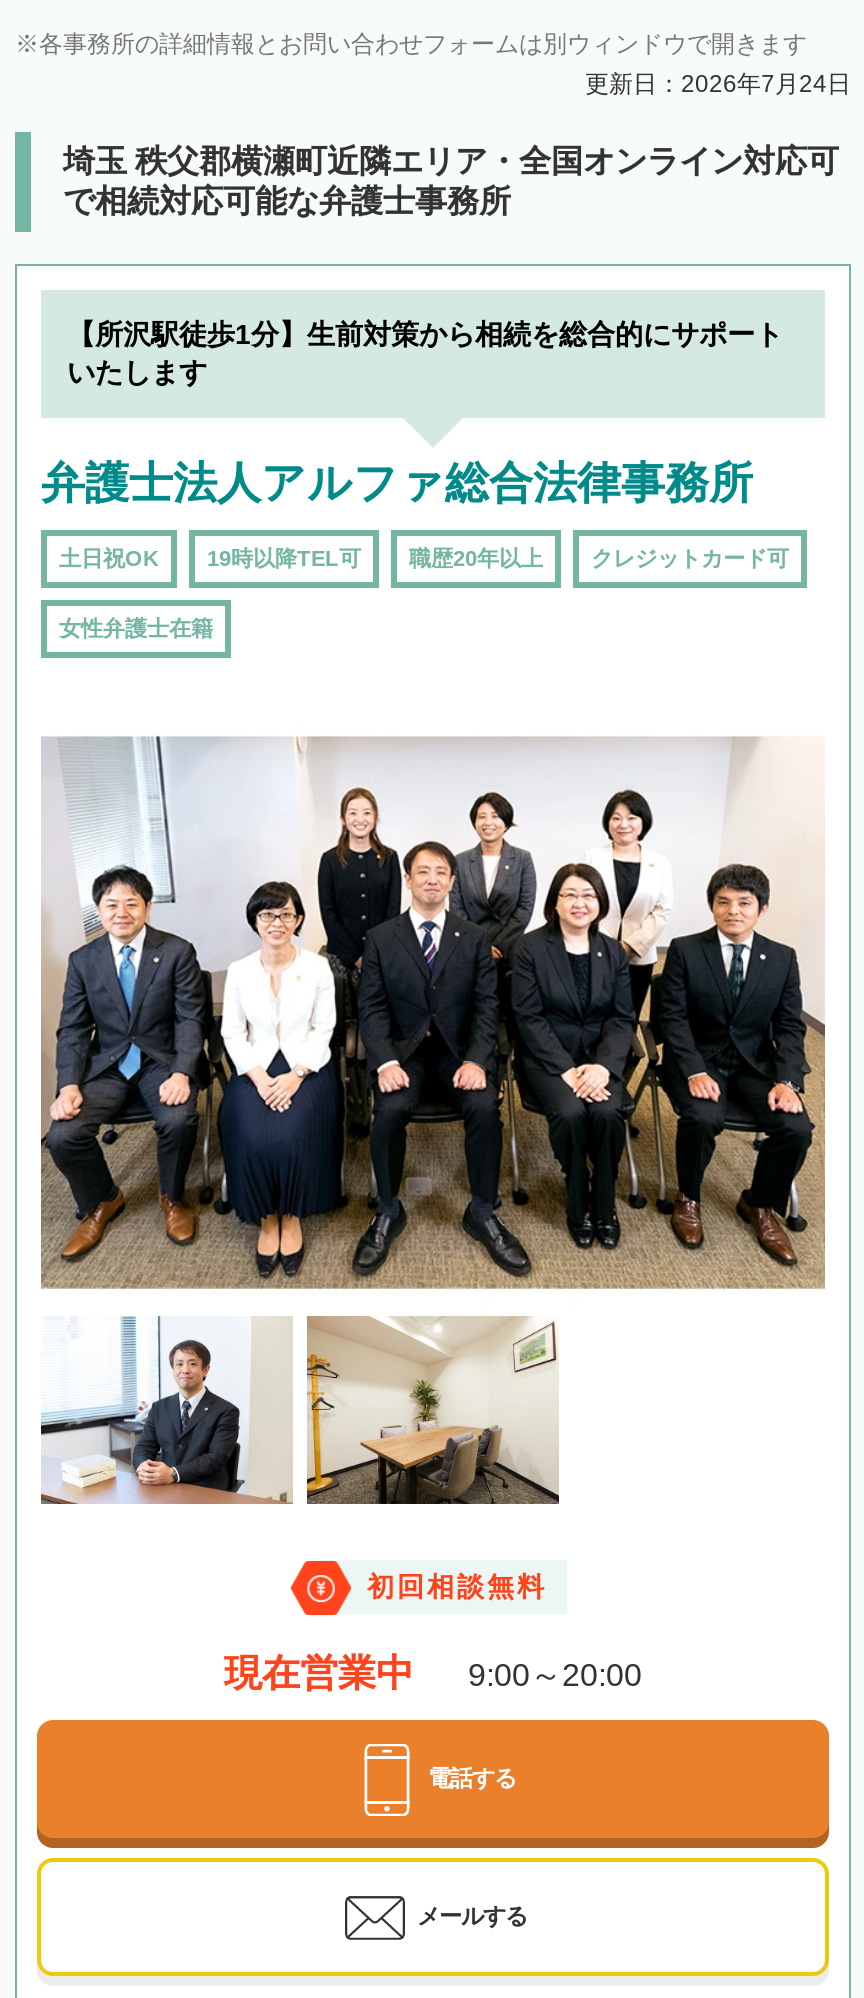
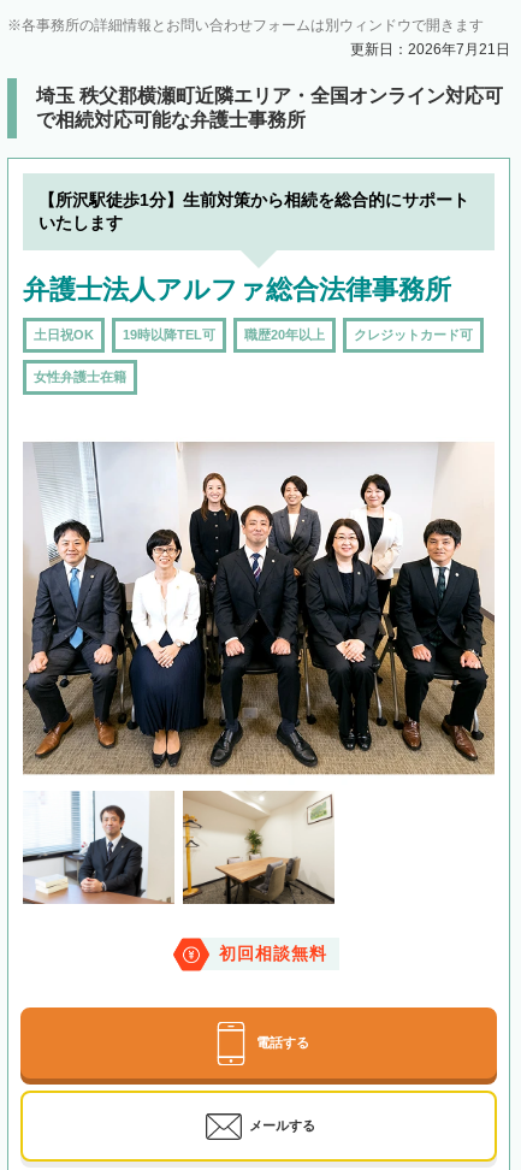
- 更新日：2026年7月24日
+ 更新日：2026年7月21日

- 現在営業中
- 9:00～20:00
